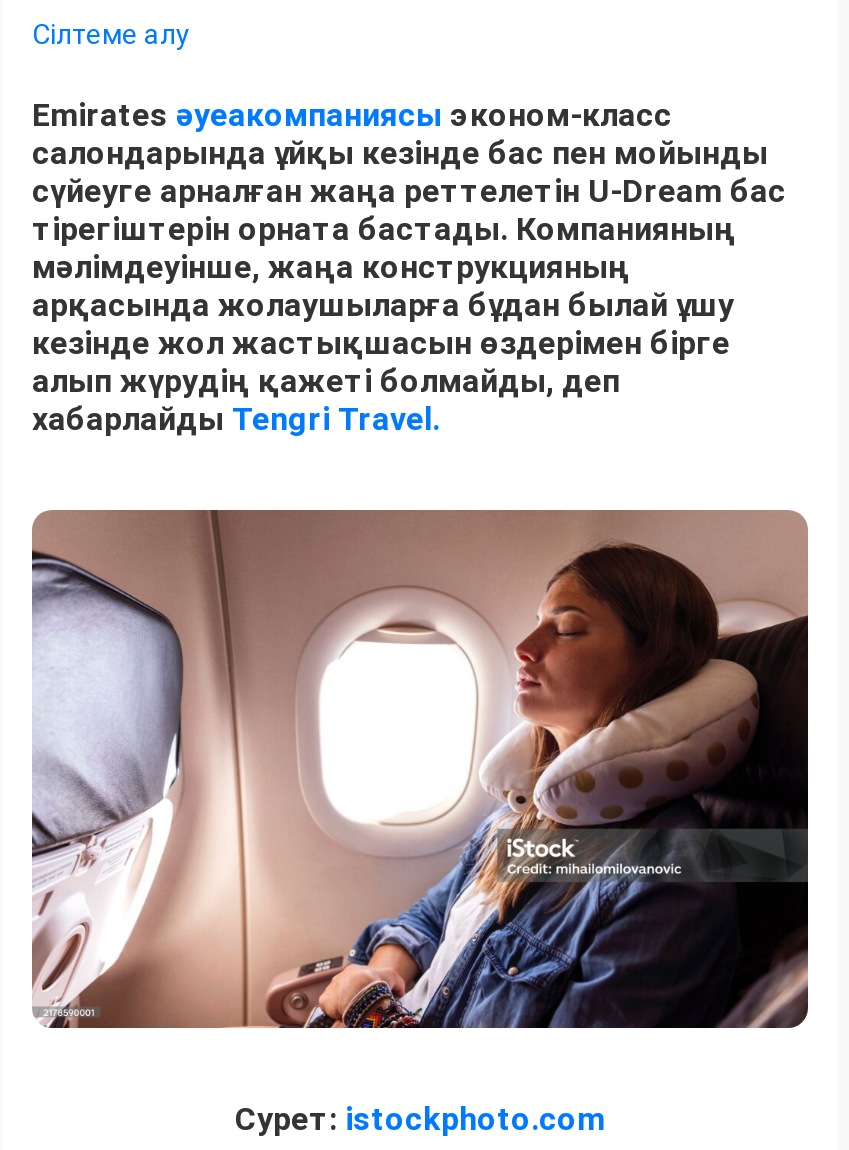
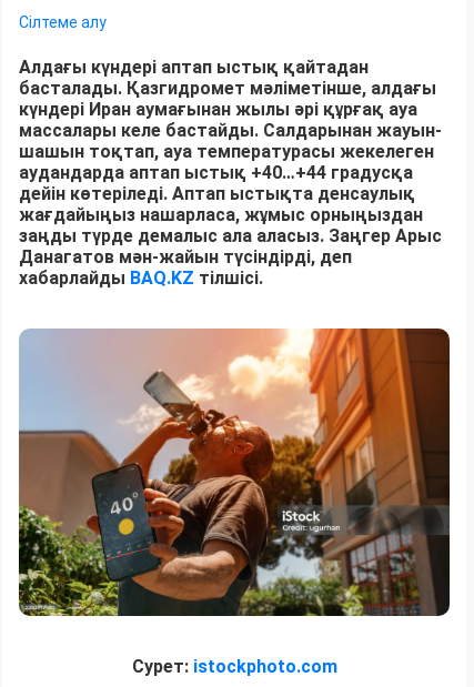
- Emirates әуеакомпаниясы эконом-класс
- салондарында ұйқы кезінде бас пен мойынды
- сүйеуге арналған жаңа реттелетін U-Dream бас
- тірегіштерін орната бастады. Компанияның
- мәлімдеуінше, жаңа конструкцияның
- арқасында жолаушыларға бұдан былай ұшу
- кезінде жол жастықшасын өздерімен бірге
- алып жүрудің қажеті болмайды, деп
- хабарлайды Tengri Travel.
+ Алдағы күндері аптап ыстық қайтадан
+ басталады. Қазгидромет мәліметінше, алдағы
+ күндері Иран аумағынан жылы әрі құрғақ ауа
+ массалары келе бастайды. Салдарынан жауын-
+ шашын тоқтап, ауа температурасы жекелеген
+ аудандарда аптап ыстық +40…+44 градусқа
+ дейін көтеріледі. Аптап ыстықта денсаулық
+ жағдайыңыз нашарласа, жұмыс орныңыздан
+ заңды түрде демалыс ала аласыз. Заңгер Арыс
+ Данагатов мән-жайын түсіндірді, деп
+ хабарлайды BAQ.KZ тілшісі.

- [image]
+ [image]
